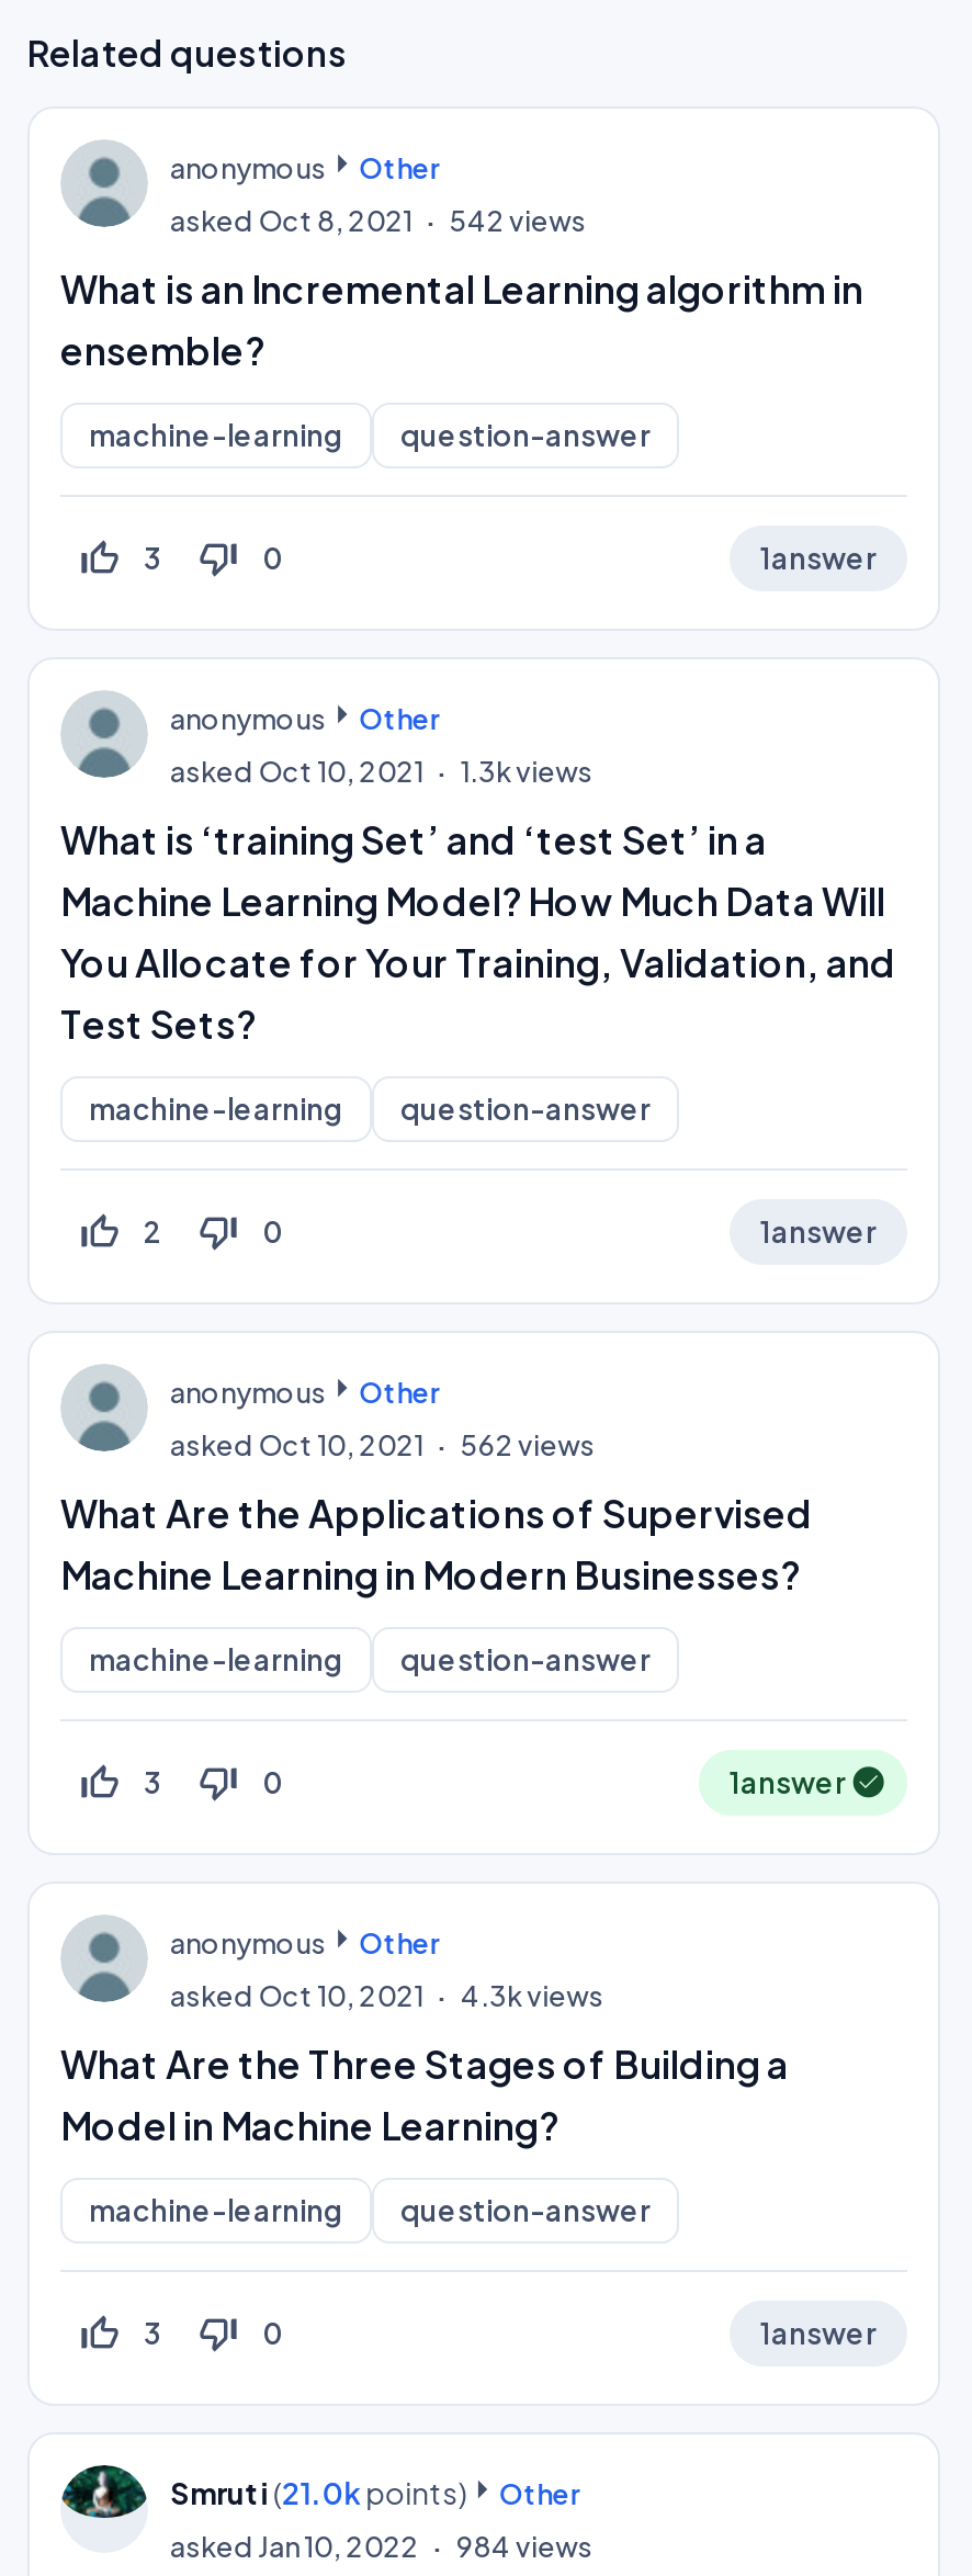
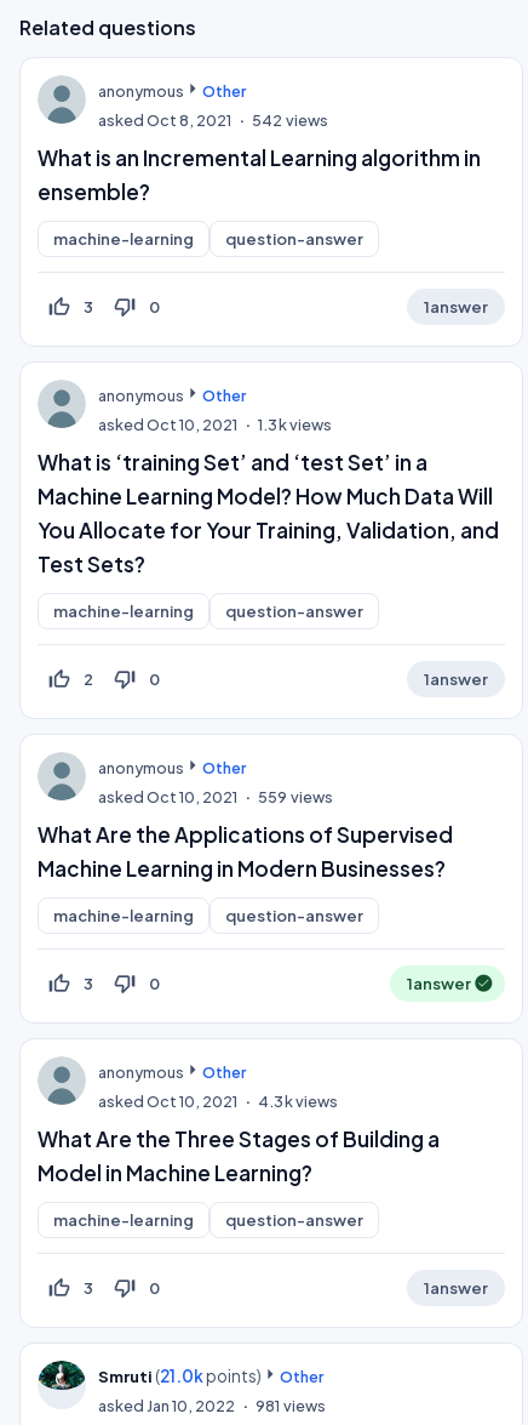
- asked Oct 10, 2021 562 views
+ asked Oct 10, 2021 559 views

- asked Jan 10, 2022 984 views
+ asked Jan 10, 2022 981 views
